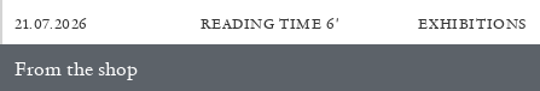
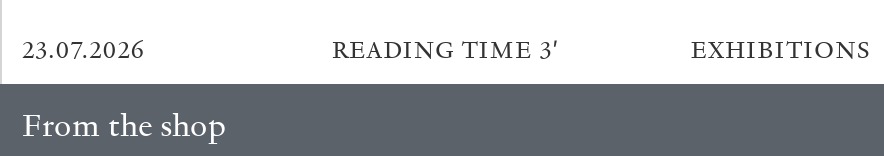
- 21.07.2026
- READING TIME 6′
+ 23.07.2026
+ READING TIME 3′
